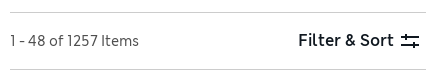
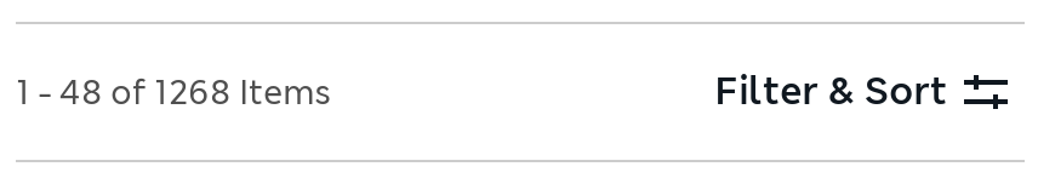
- 1 - 48 of 1257 Items
+ 1 - 48 of 1268 Items
